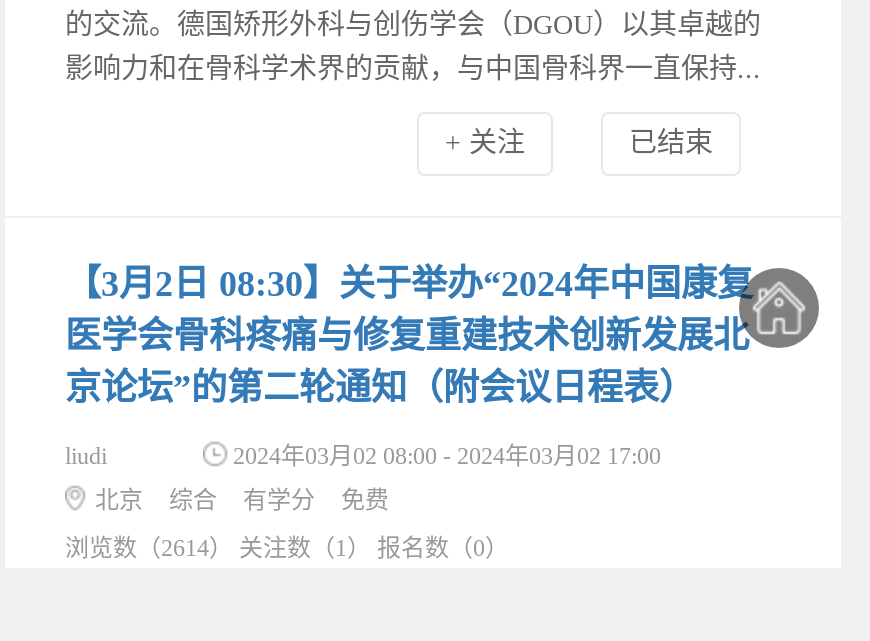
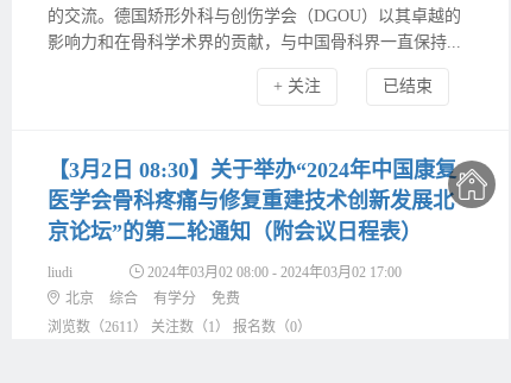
- 浏览数（2614） 关注数（1） 报名数（0）
+ 浏览数（2611） 关注数（1） 报名数（0）
